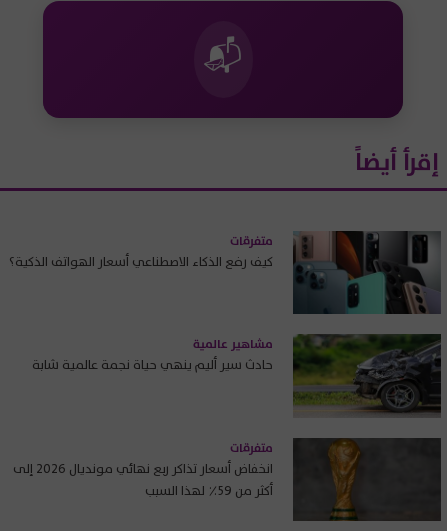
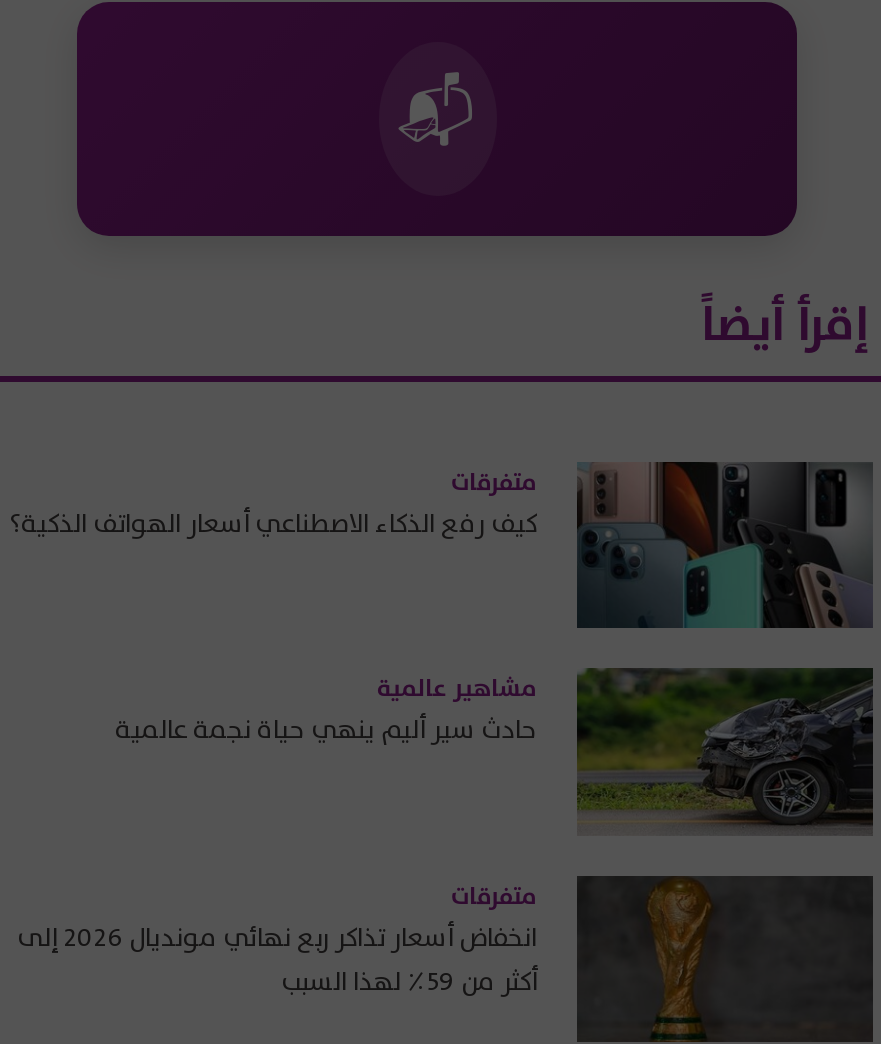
- حادث سير أليم ينهي حياة نجمة عالمية شابة
+ حادث سير أليم ينهي حياة نجمة عالمية
